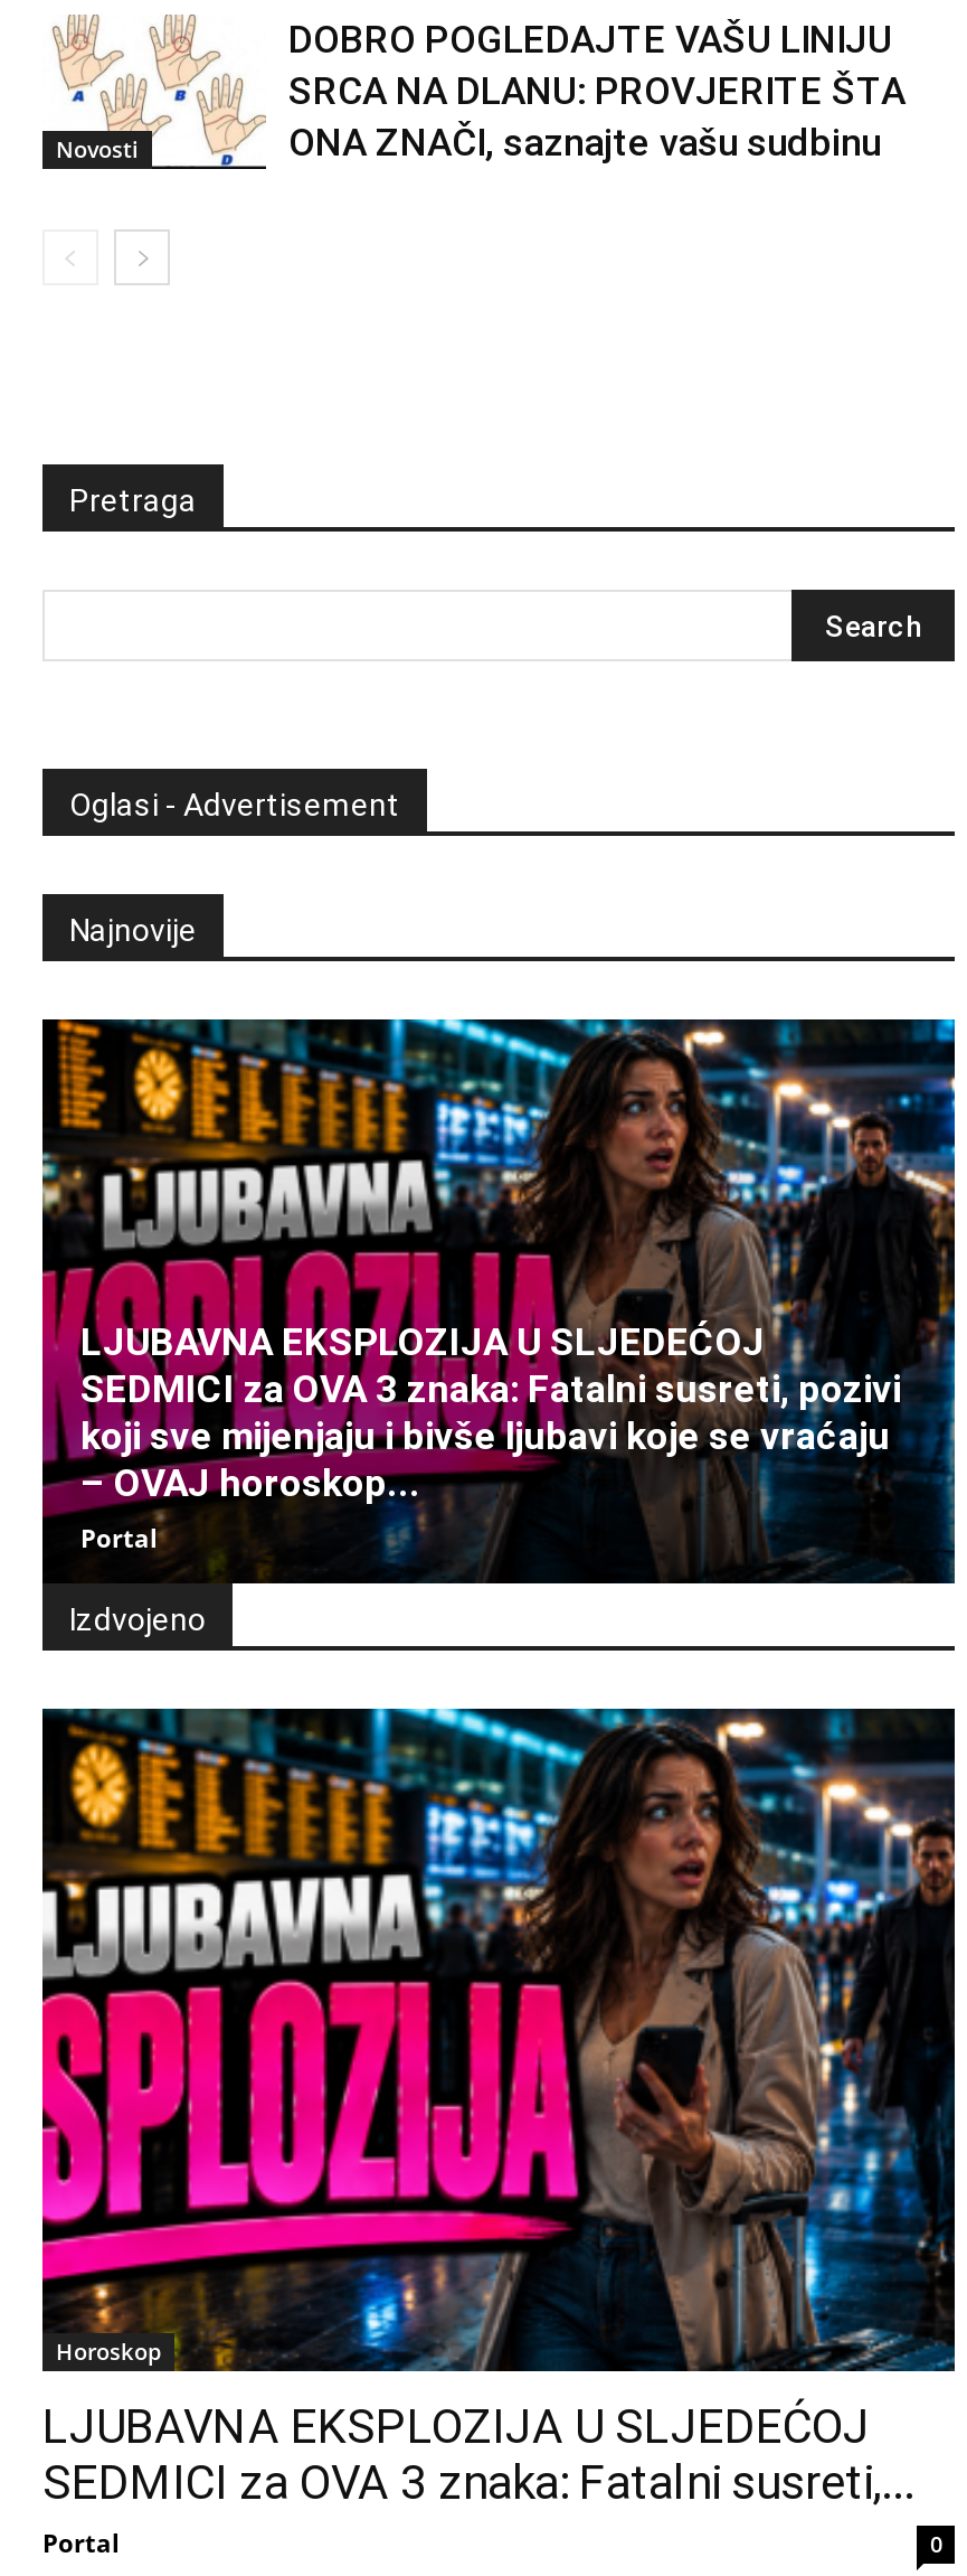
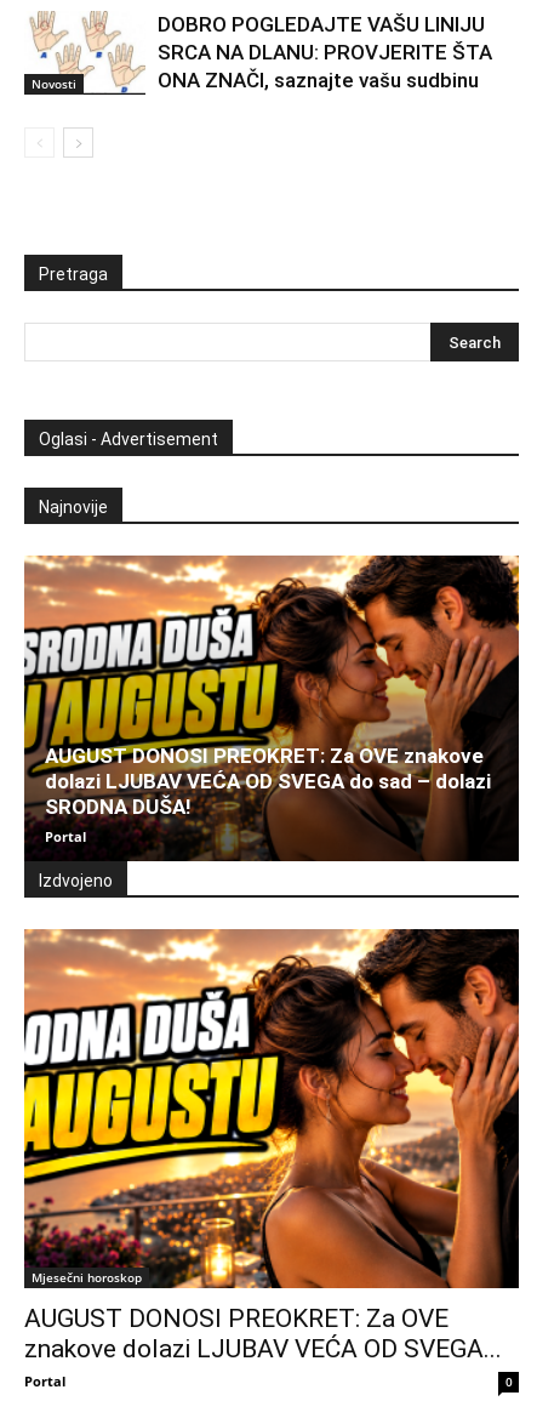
- [image]
- LJUBAVNA EKSPLOZIJA U SLJEDEĆOJ
- SEDMICI za OVA 3 znaka: Fatalni susreti, pozivi
- koji sve mijenjaju i bivše ljubavi koje se vraćaju
- – OVAJ horoskop...
+ [image]
+ AUGUST DONOSI PREOKRET: Za OVE znakove
+ dolazi LJUBAV VEĆA OD SVEGA do sad – dolazi
+ SRODNA DUŠA!

- [image]
- Horoskop
+ [image]
+ Mjesečni horoskop

- LJUBAVNA EKSPLOZIJA U SLJEDEĆOJ
- SEDMICI za OVA 3 znaka: Fatalni susreti,...
+ AUGUST DONOSI PREOKRET: Za OVE
+ znakove dolazi LJUBAV VEĆA OD SVEGA...
